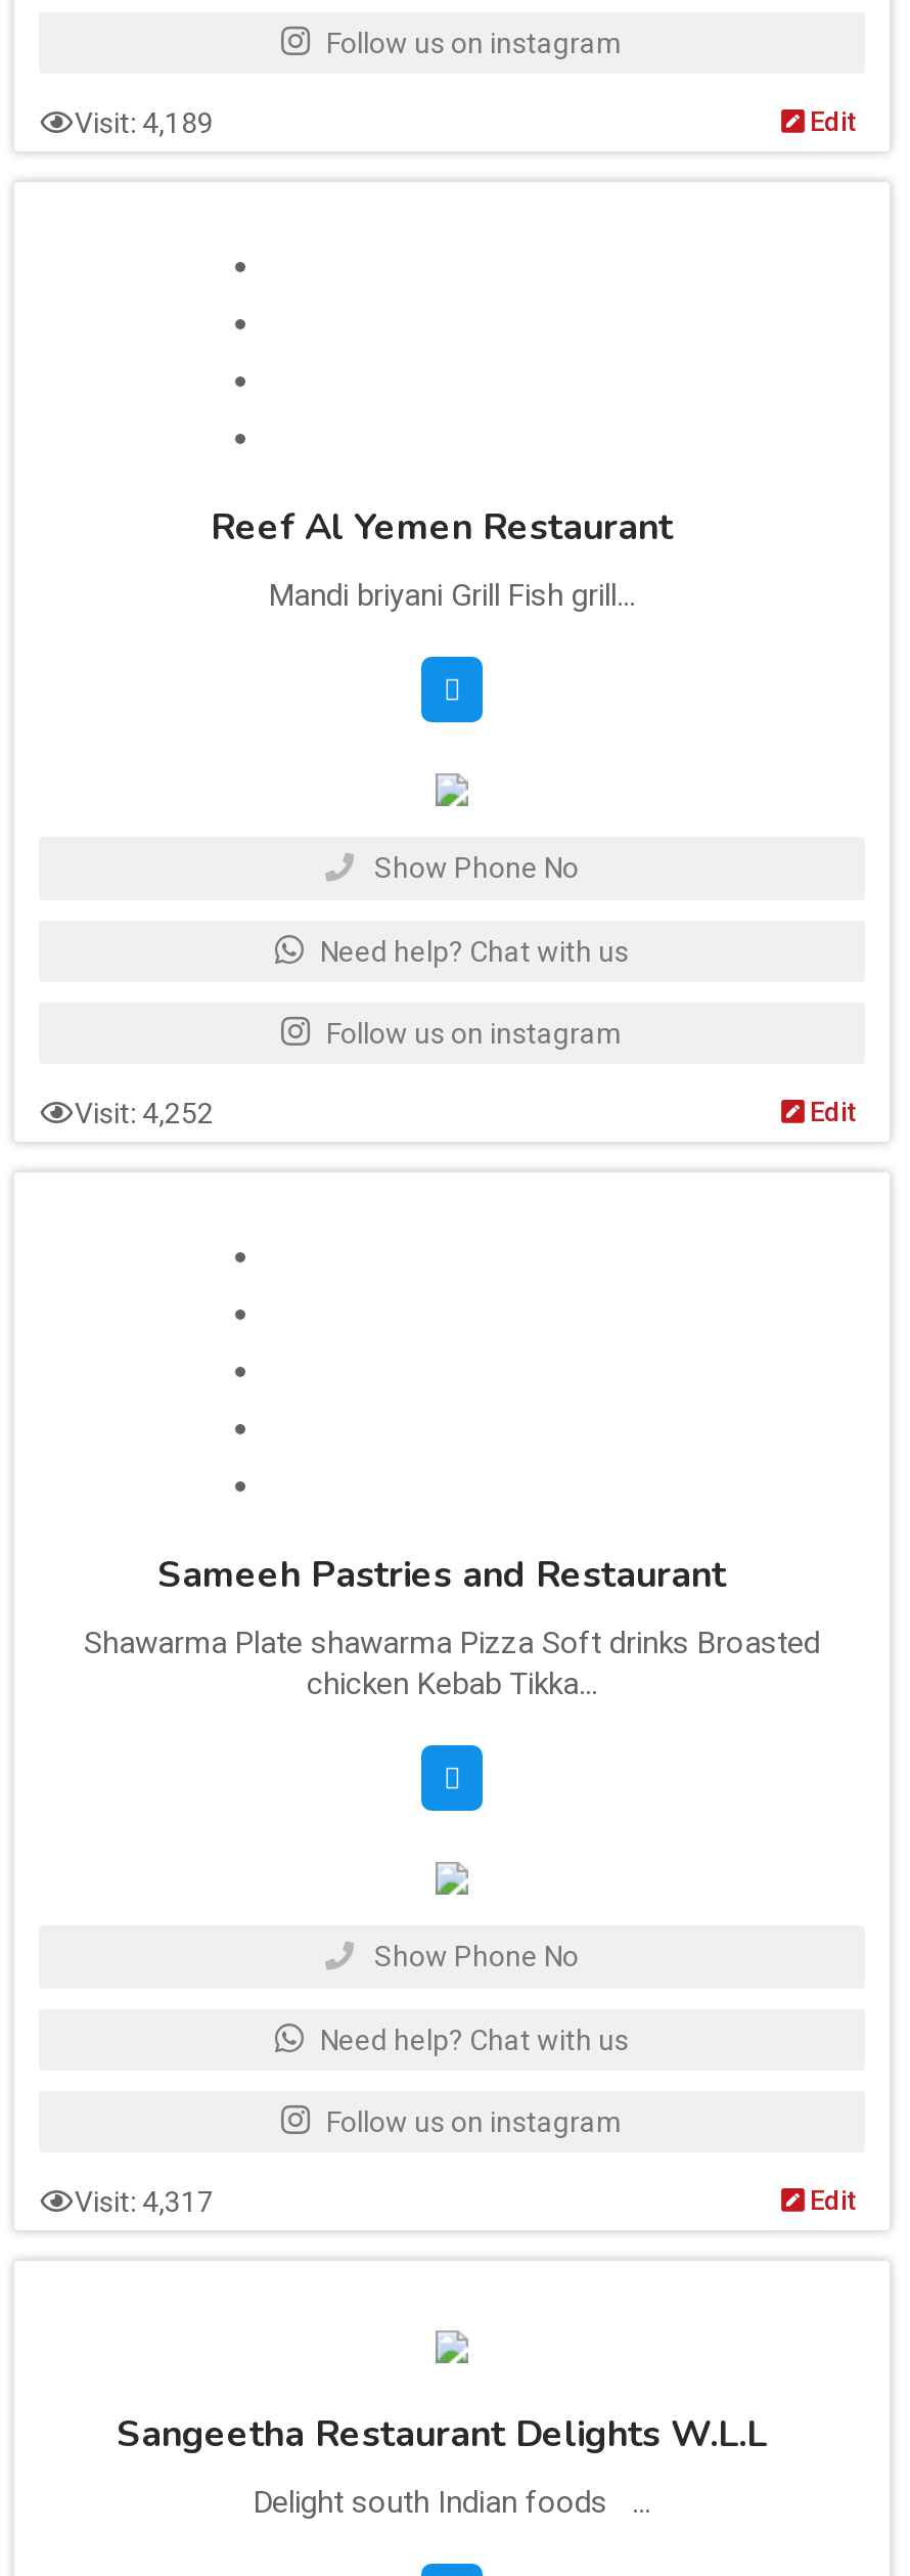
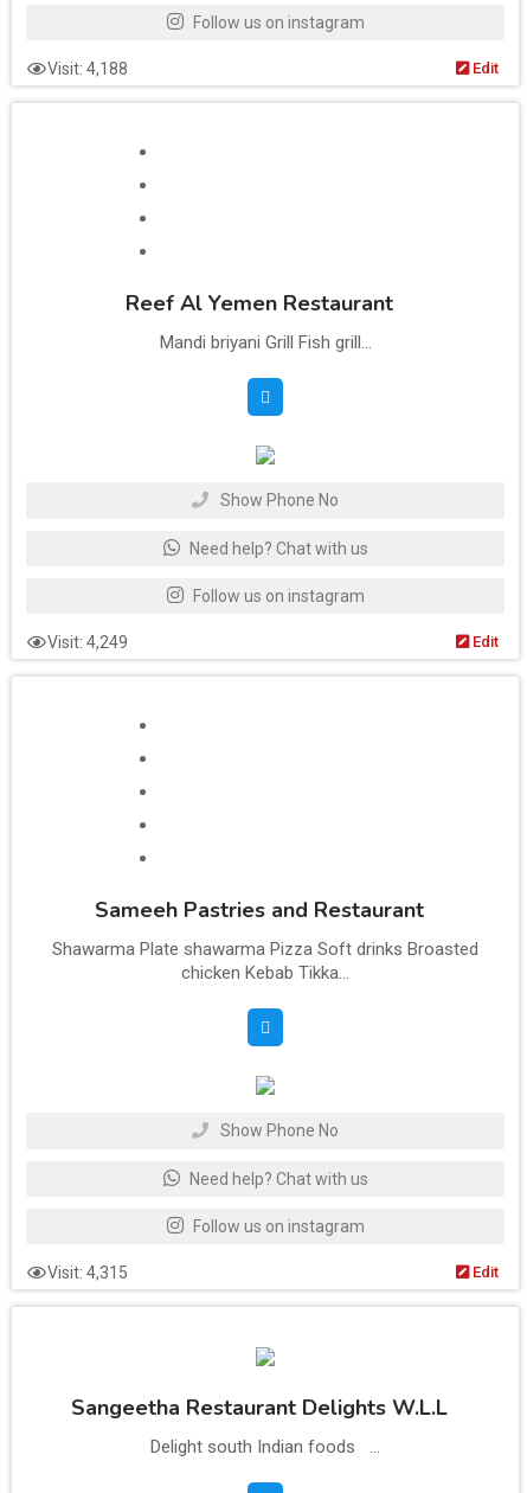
- Visit: 4,189
+ Visit: 4,188

- Visit: 4,252
+ Visit: 4,249

- Visit: 4,317
+ Visit: 4,315
